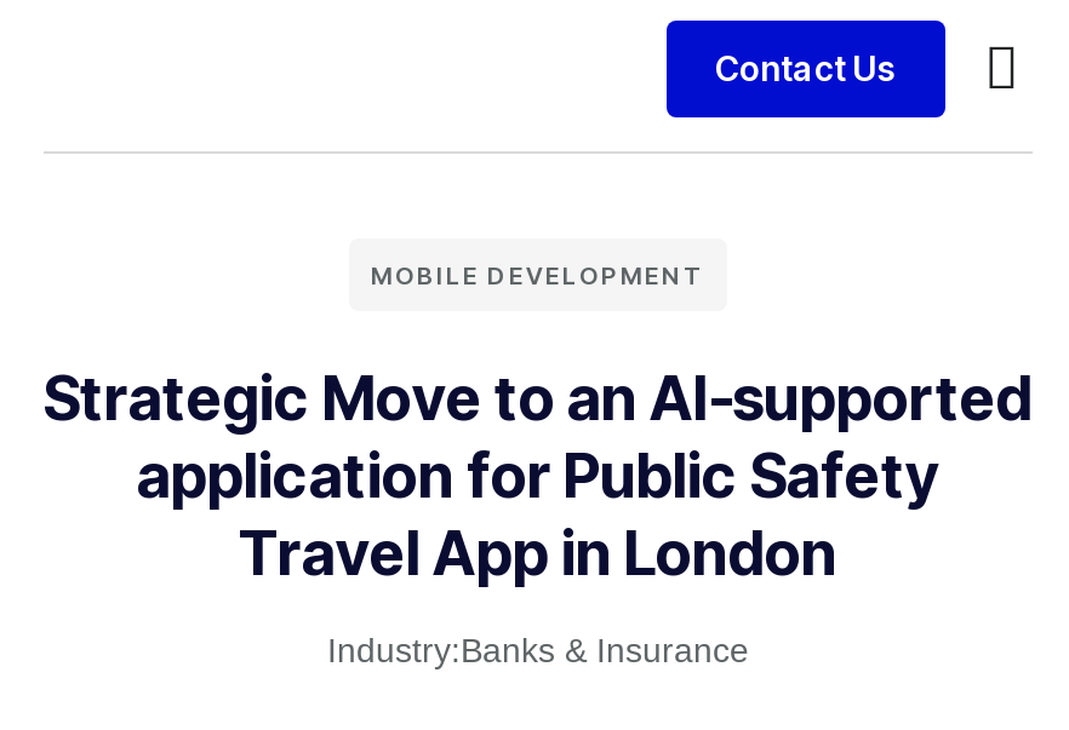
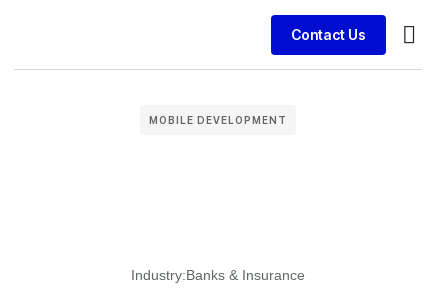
- Strategic Move to an AI-supported
- application for Public Safety
- Travel App in London
